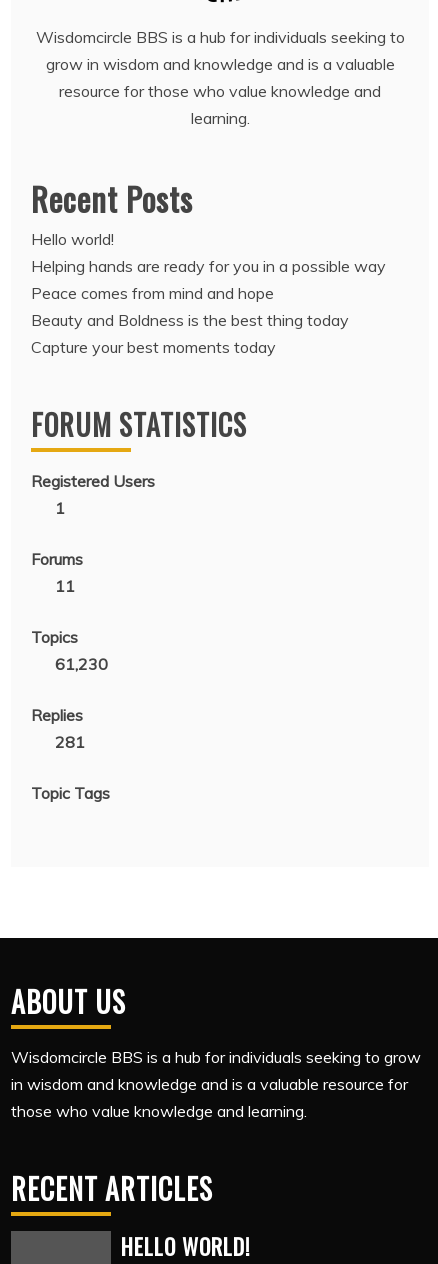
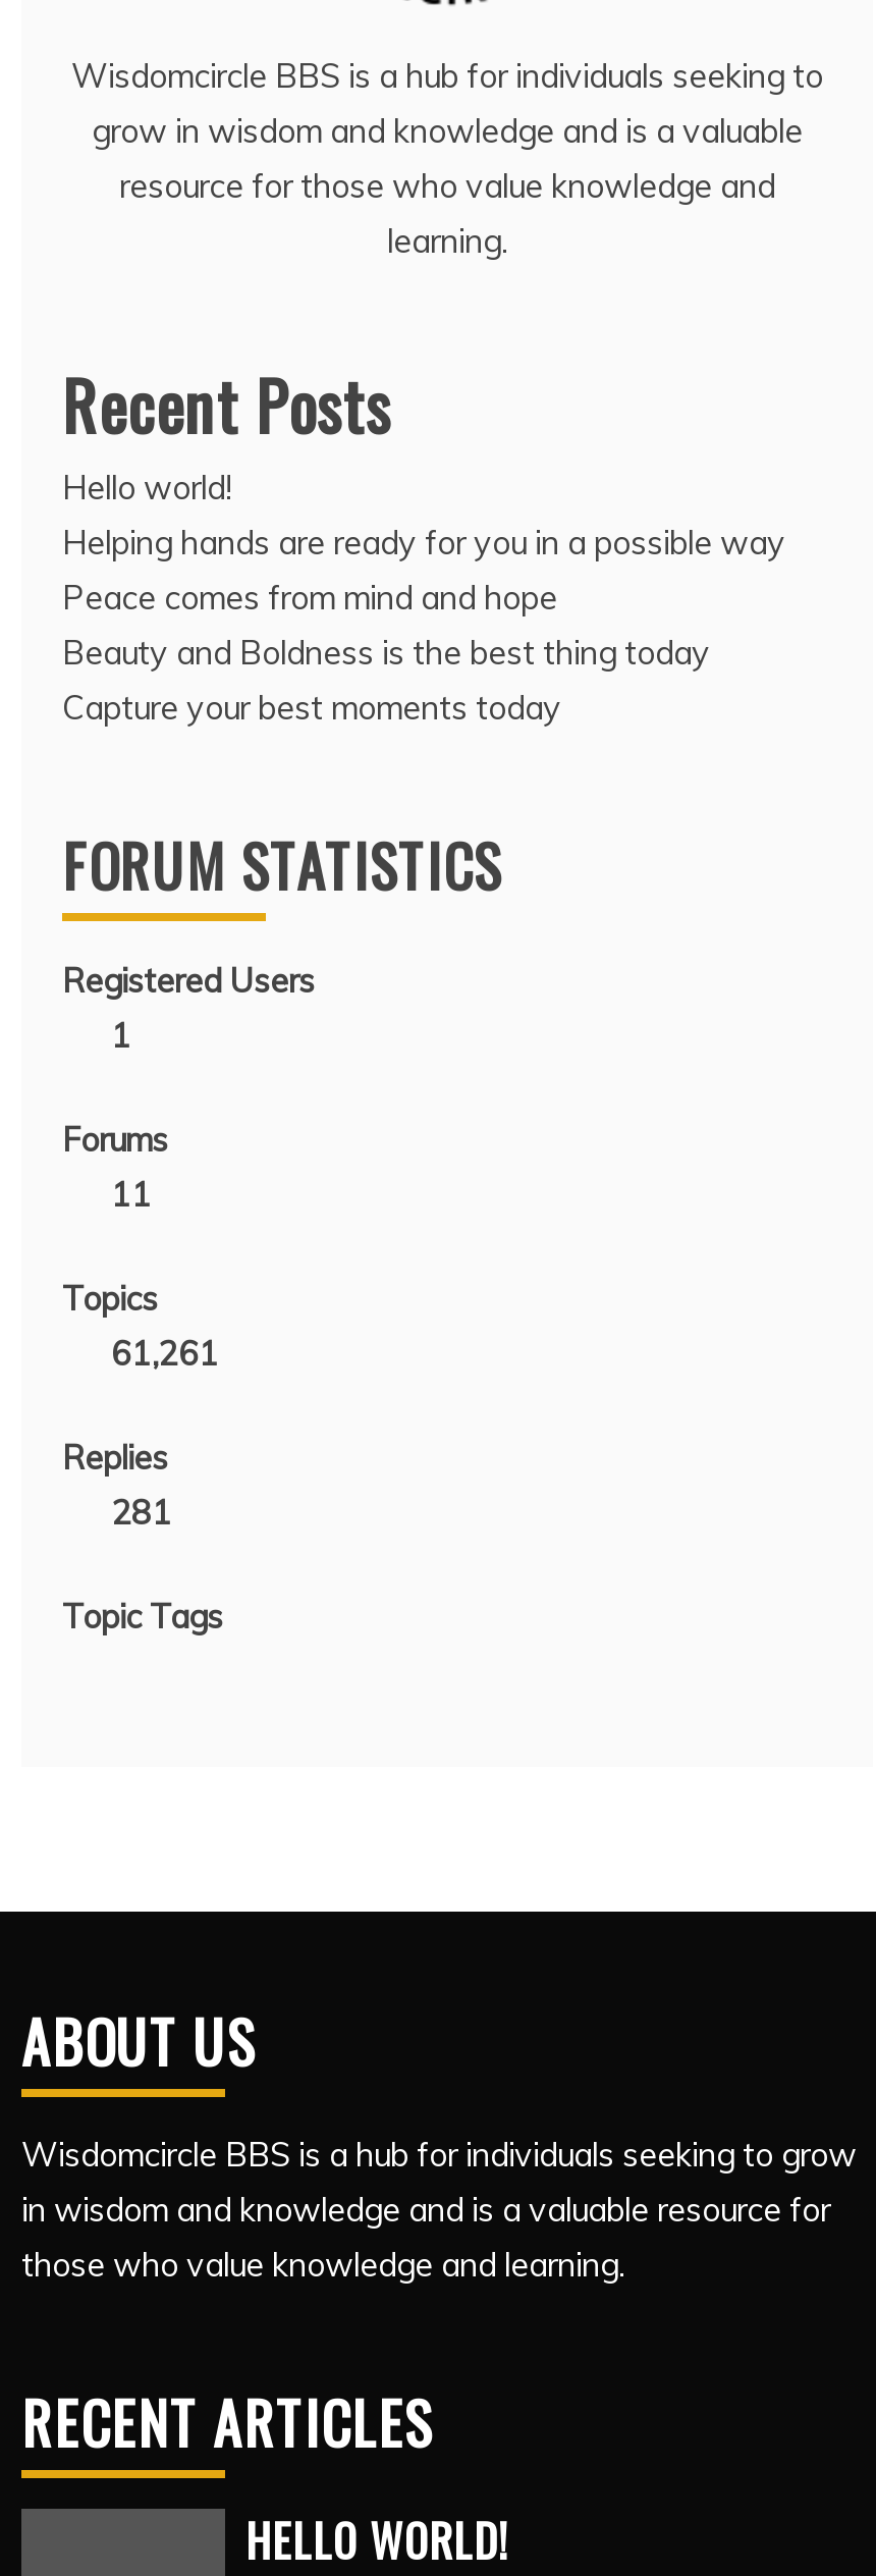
- 61,230
+ 61,261
